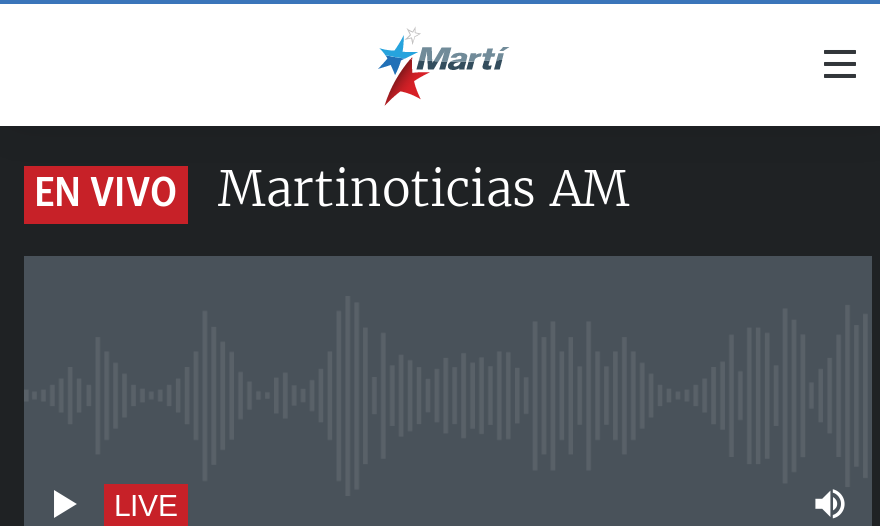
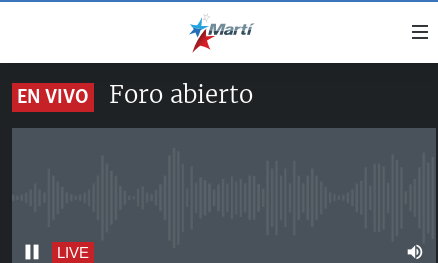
- Martinoticias AM
+ Foro abierto
